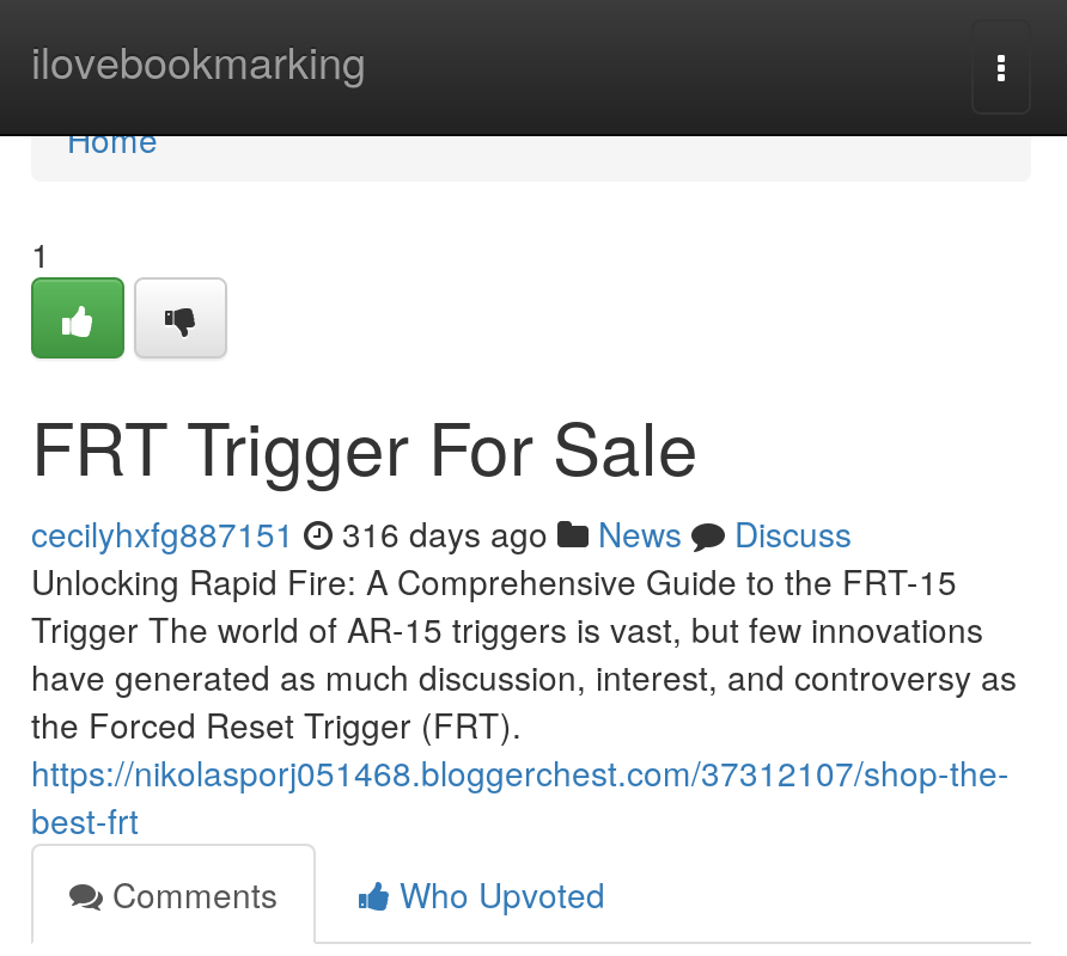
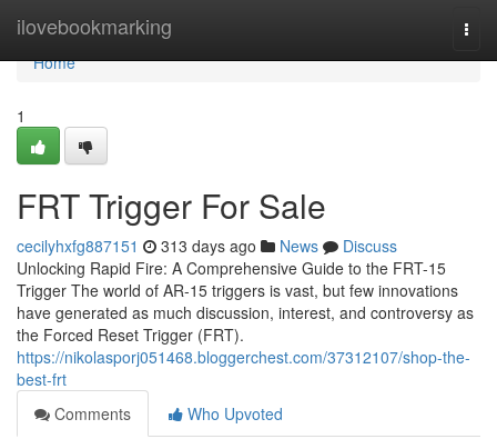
- cecilyhxfg887151 316 days ago News Discuss
+ cecilyhxfg887151 313 days ago News Discuss
